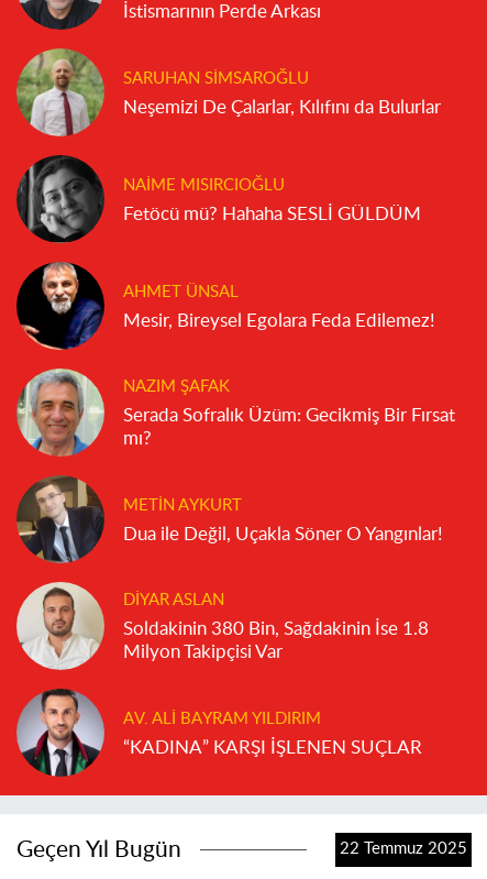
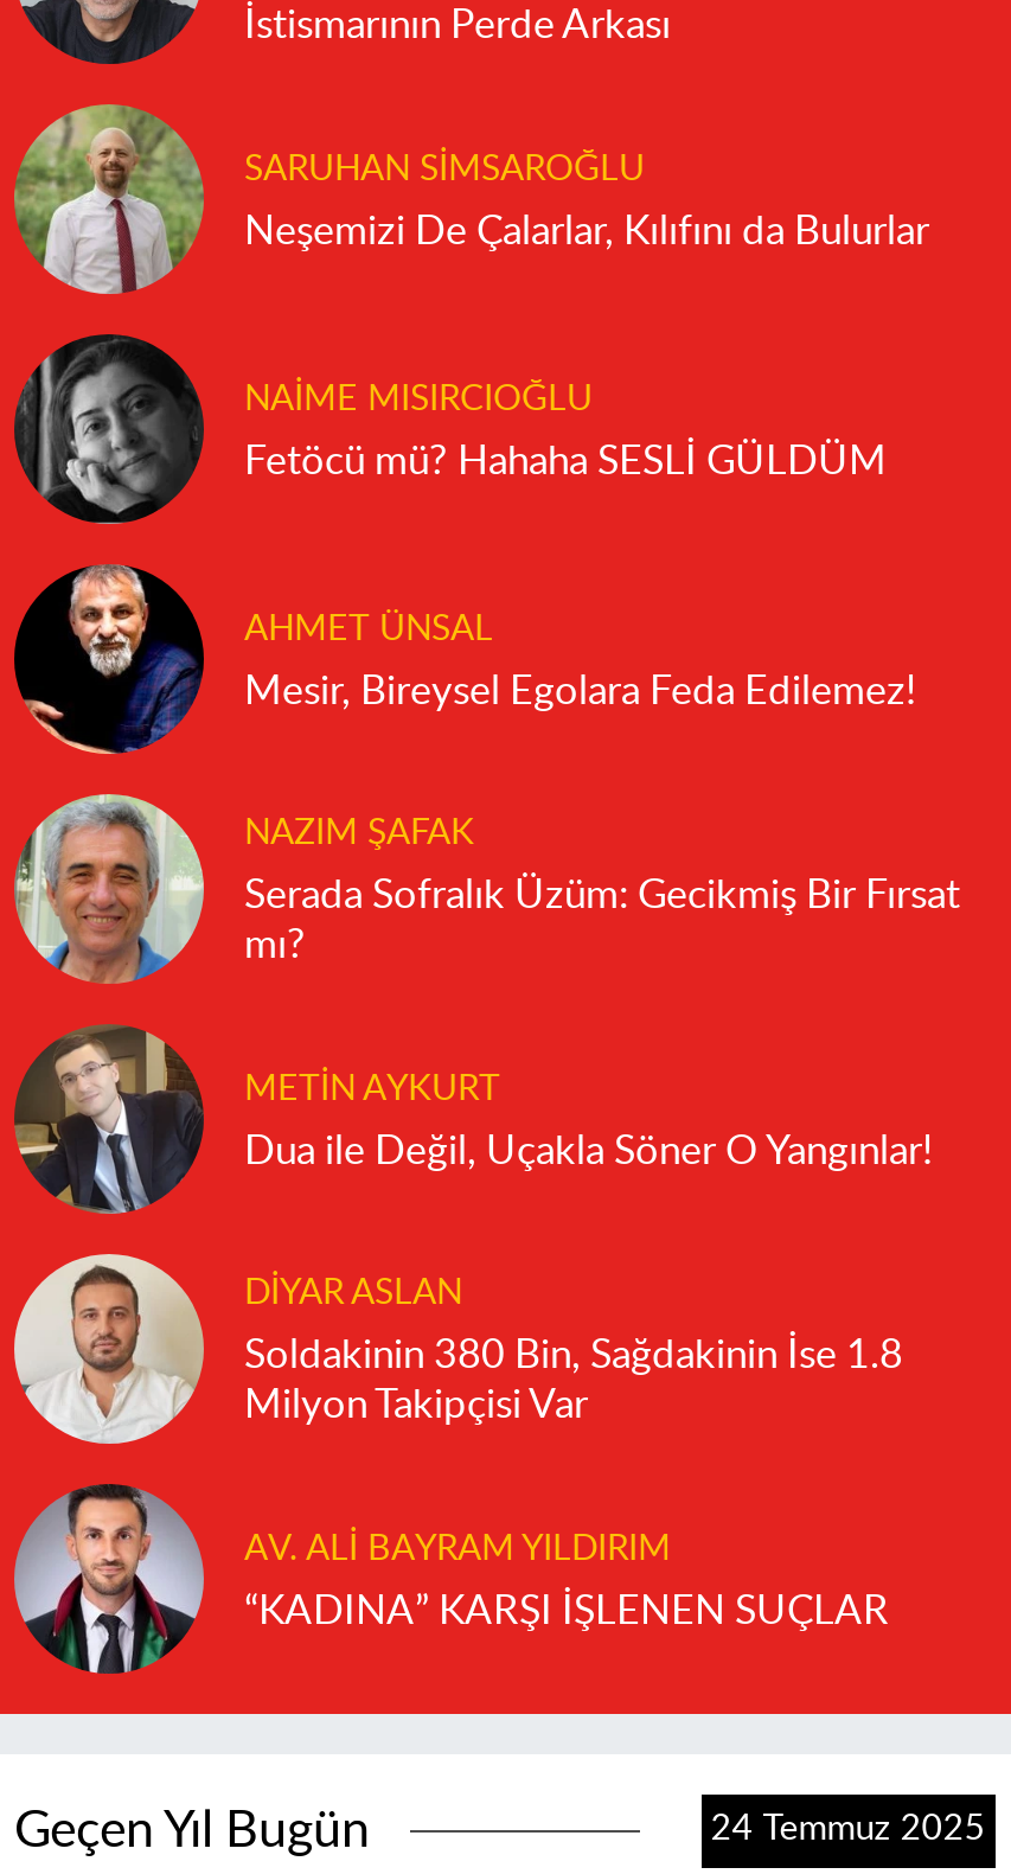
- 22 Temmuz 2025
+ 24 Temmuz 2025
